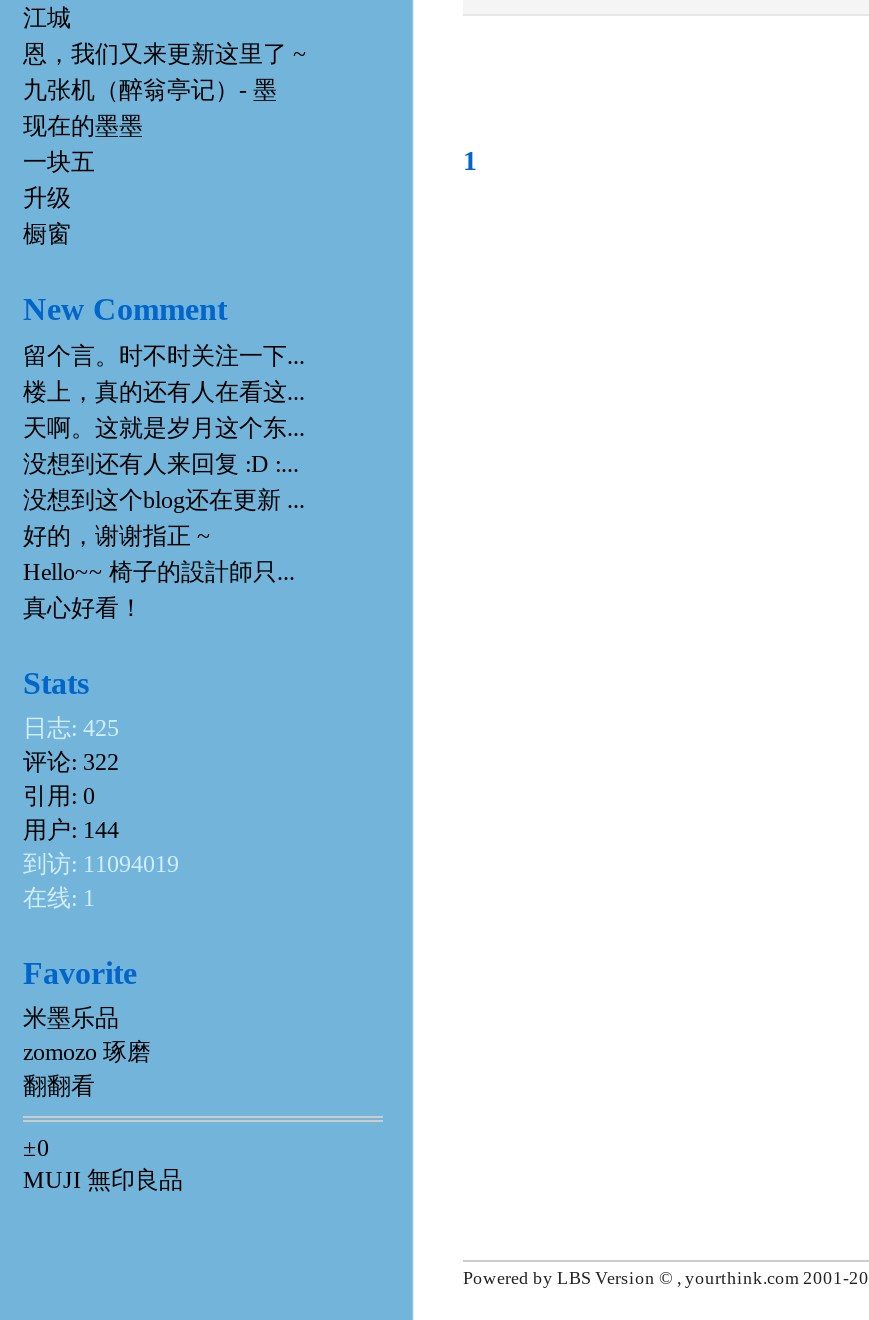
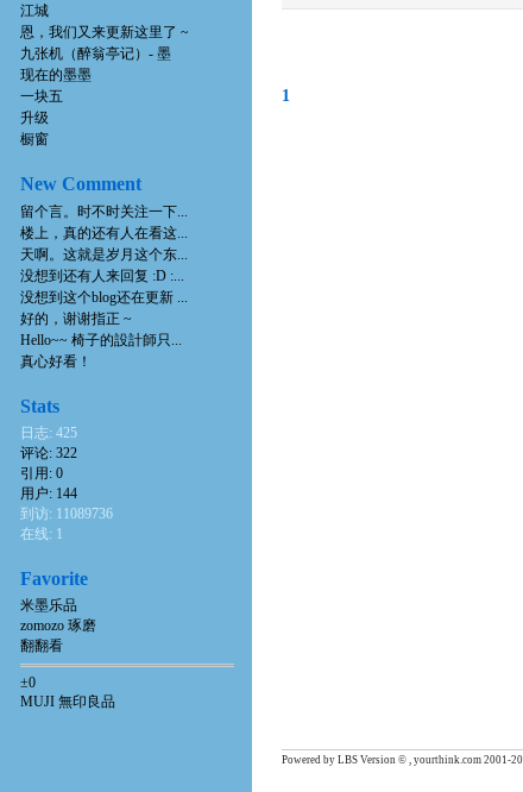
- 到访: 11094019
+ 到访: 11089736
